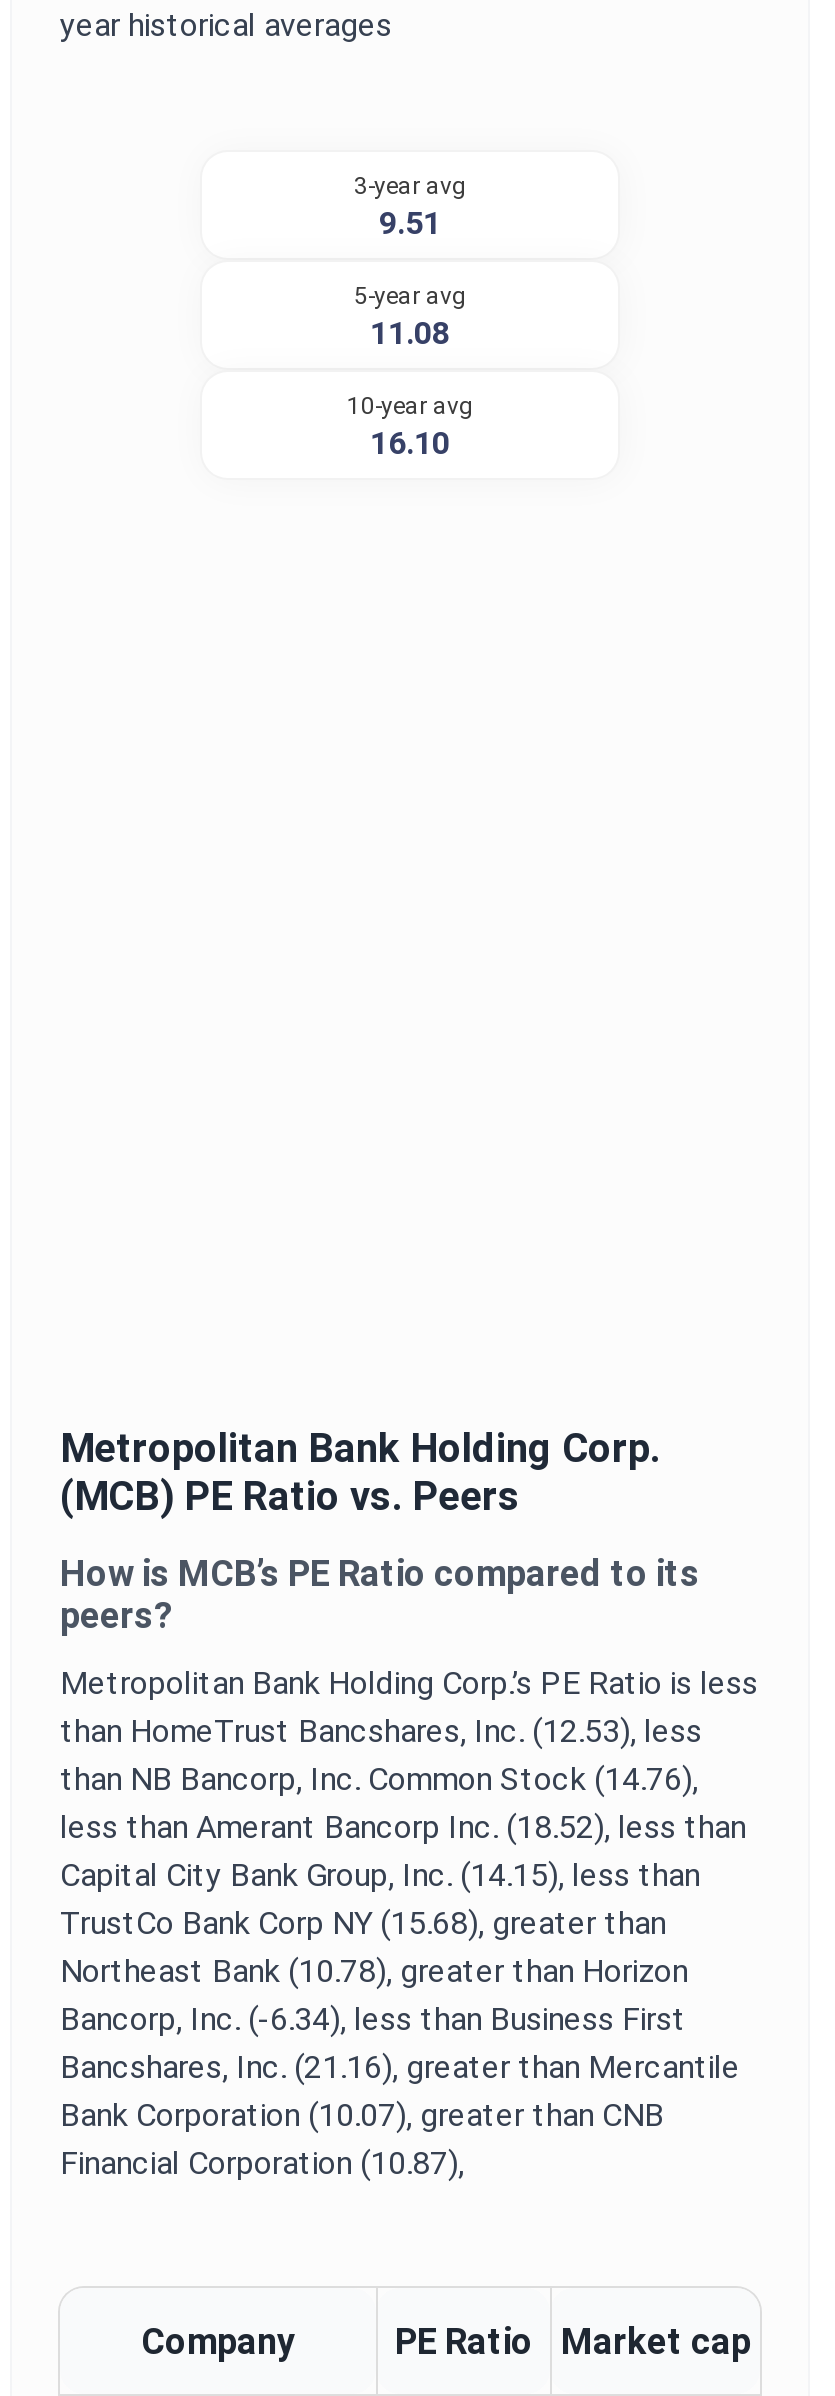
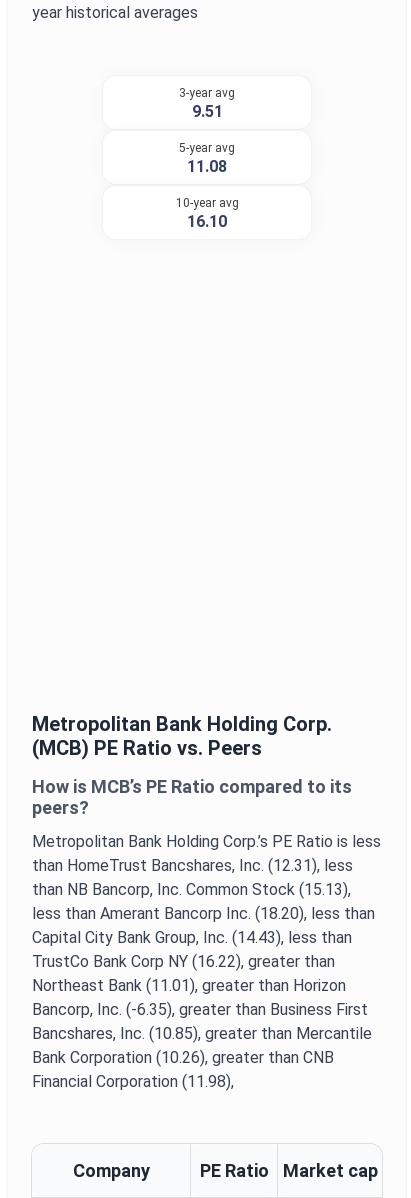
- than HomeTrust Bancshares, Inc. (12.53), less
+ than HomeTrust Bancshares, Inc. (12.31), less

- than NB Bancorp, Inc. Common Stock (14.76),
+ than NB Bancorp, Inc. Common Stock (15.13),

- less than Amerant Bancorp Inc. (18.52), less than
+ less than Amerant Bancorp Inc. (18.20), less than

- Capital City Bank Group, Inc. (14.15), less than
+ Capital City Bank Group, Inc. (14.43), less than

- TrustCo Bank Corp NY (15.68), greater than
+ TrustCo Bank Corp NY (16.22), greater than

- Northeast Bank (10.78), greater than Horizon
+ Northeast Bank (11.01), greater than Horizon

- Bancorp, Inc. (-6.34), less than Business First
+ Bancorp, Inc. (-6.35), greater than Business First

- Bancshares, Inc. (21.16), greater than Mercantile
+ Bancshares, Inc. (10.85), greater than Mercantile

- Bank Corporation (10.07), greater than CNB
+ Bank Corporation (10.26), greater than CNB

- Financial Corporation (10.87),
+ Financial Corporation (11.98),
